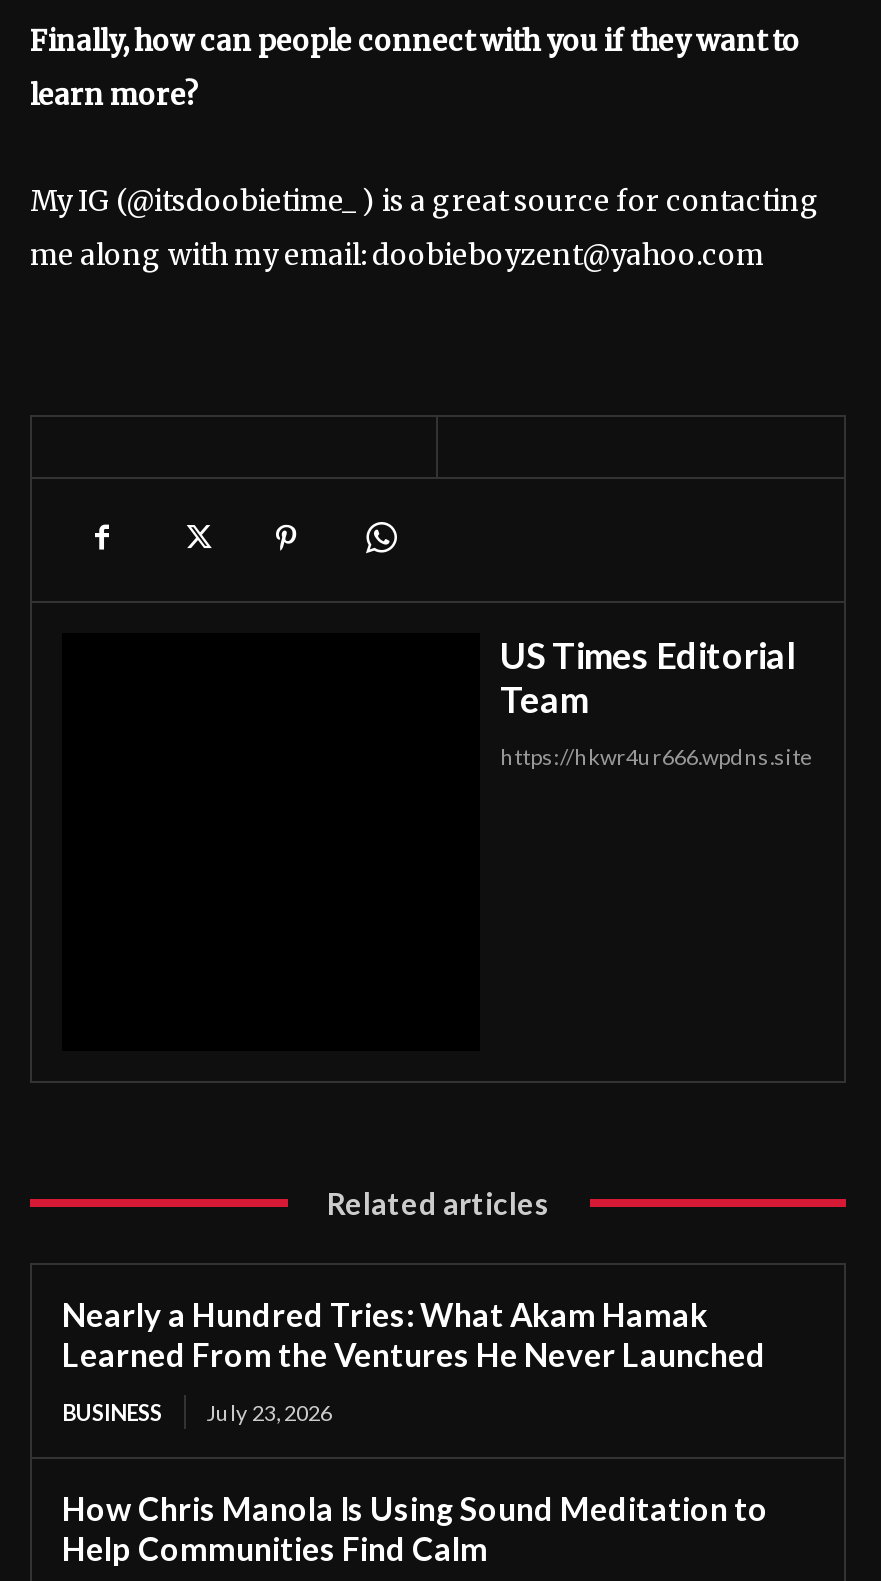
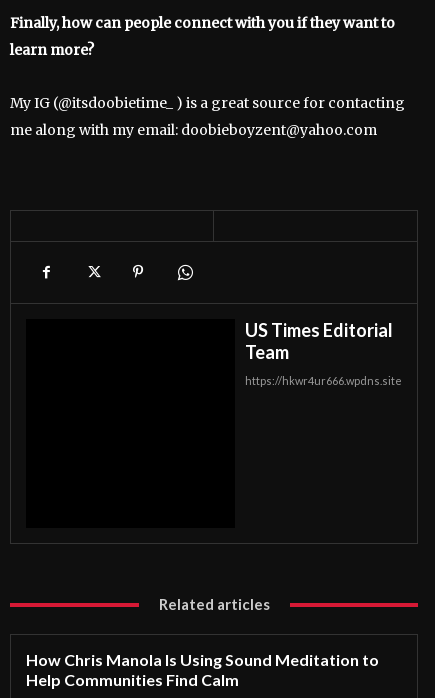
- Nearly a Hundred Tries: What Akam Hamak
- Learned From the Ventures He Never Launched
- BUSINESS
- July 23, 2026
